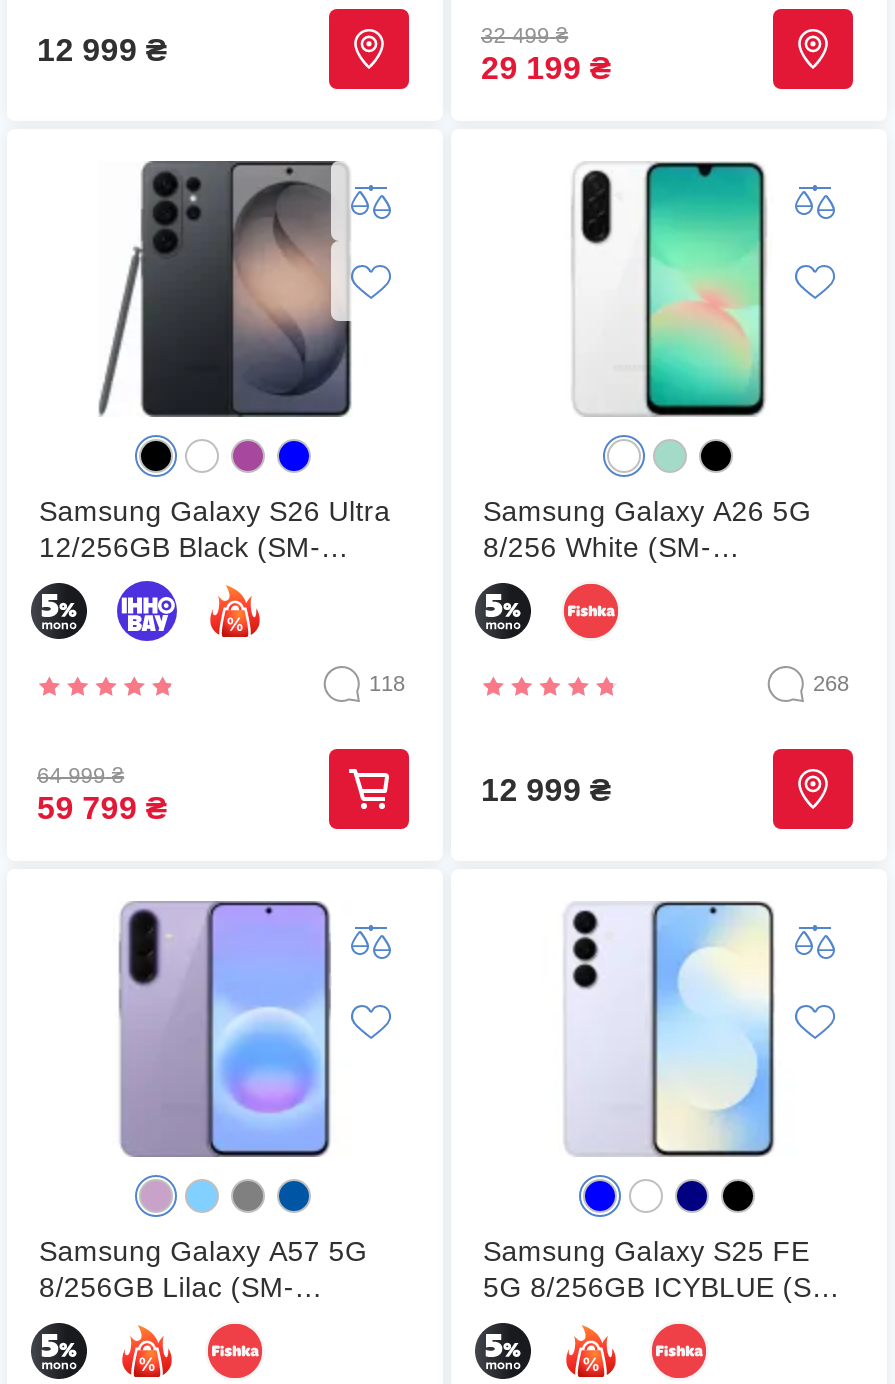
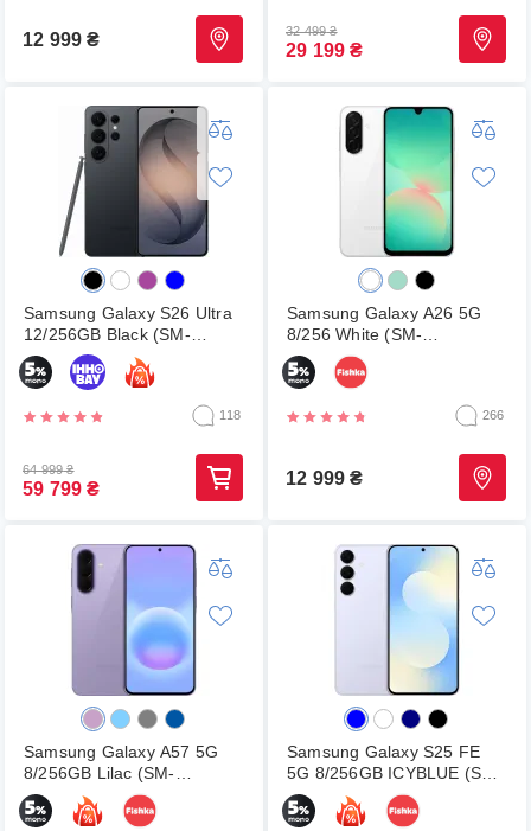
- 268
+ 266
